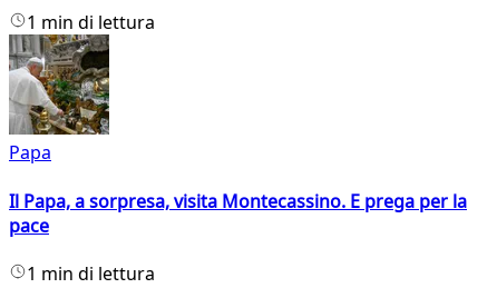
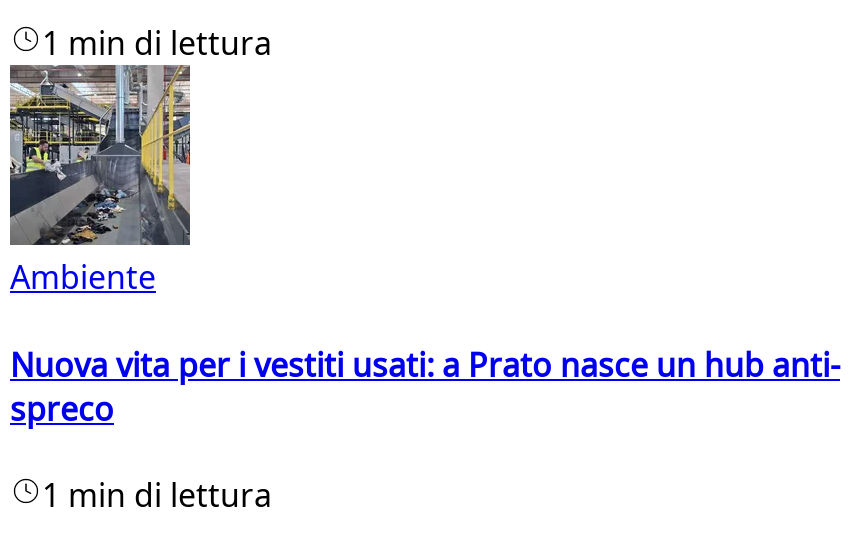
- [image]
- Papa
+ [image]
+ Ambiente

- Il Papa, a sorpresa, visita Montecassino. E prega per la
- pace
+ Nuova vita per i vestiti usati: a Prato nasce un hub anti-
+ spreco
